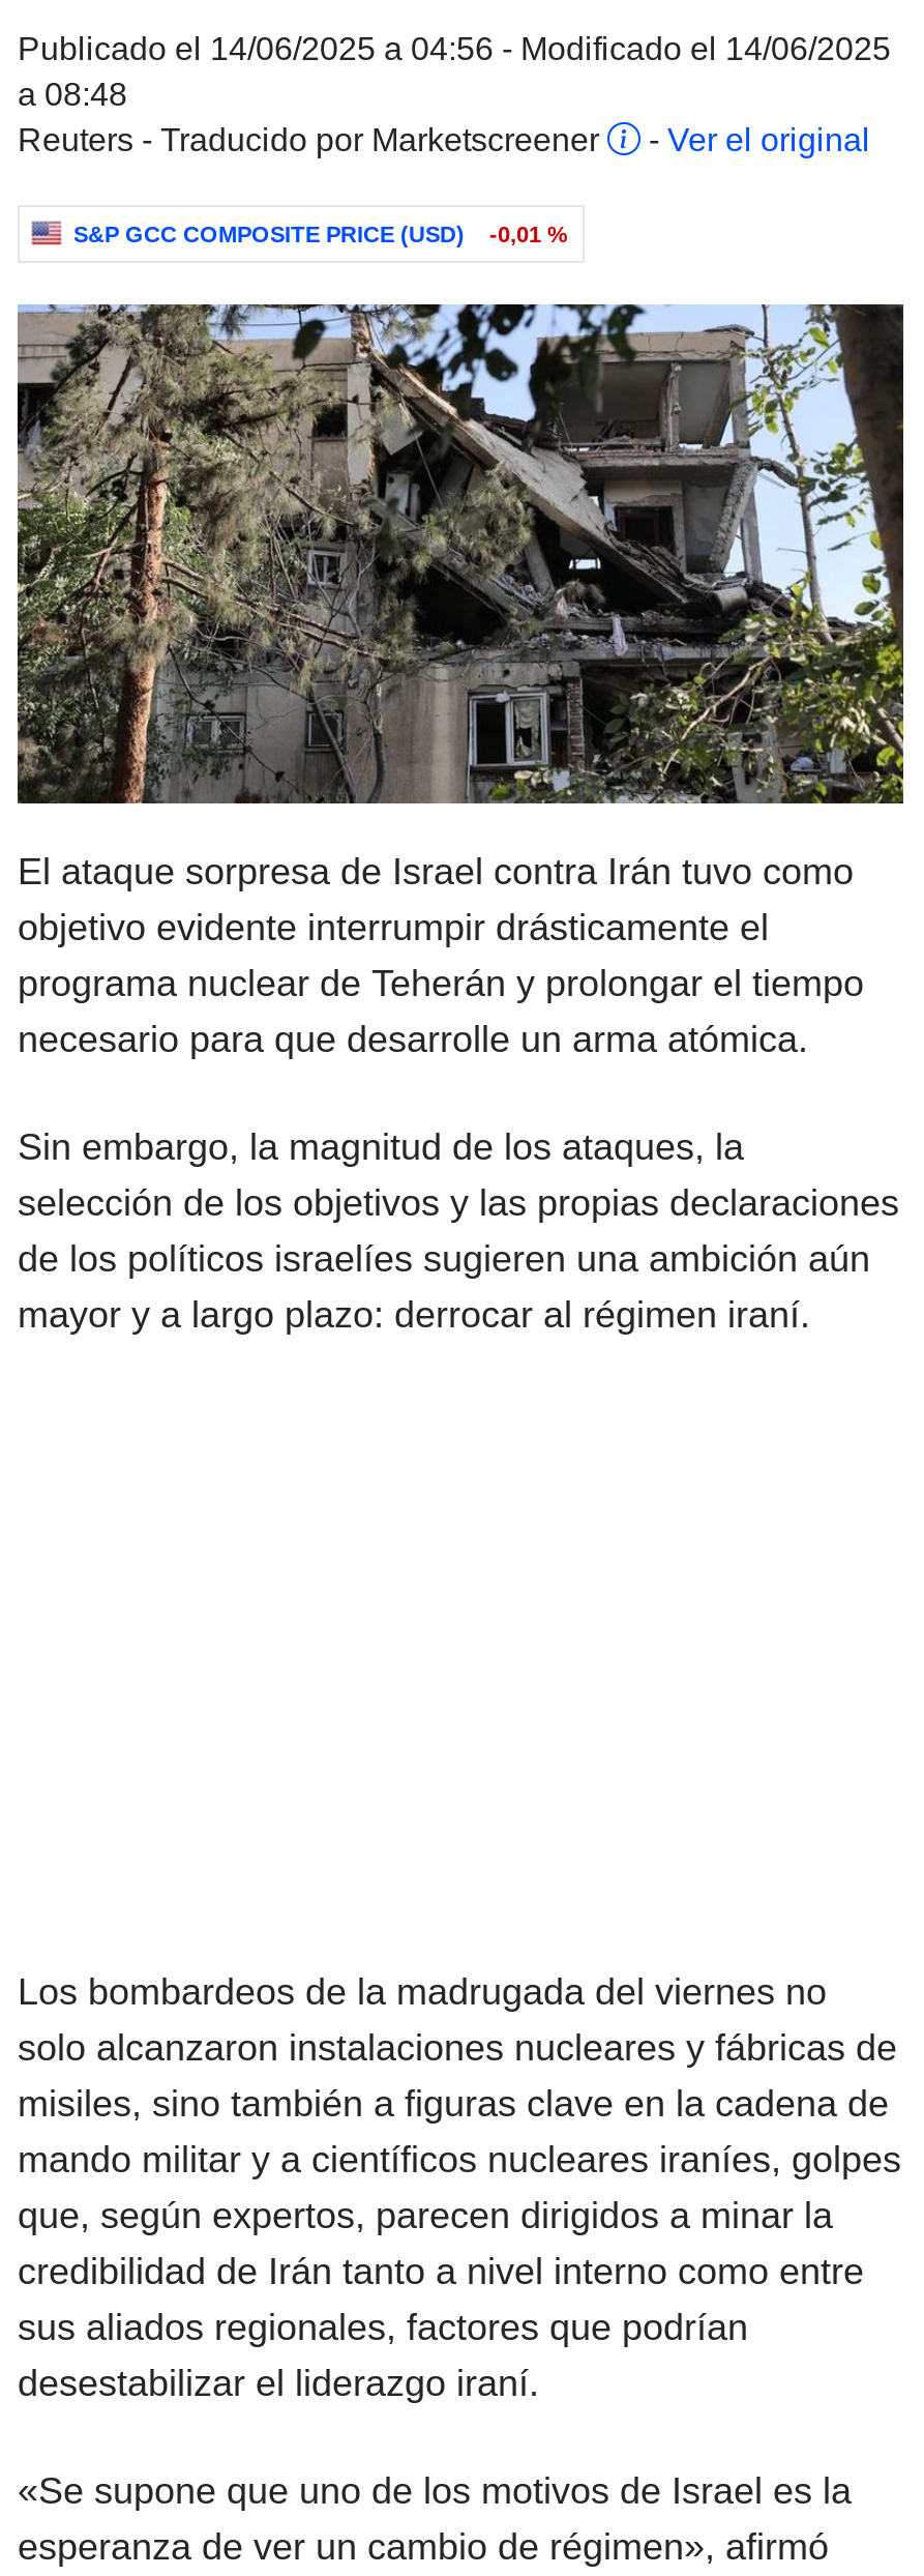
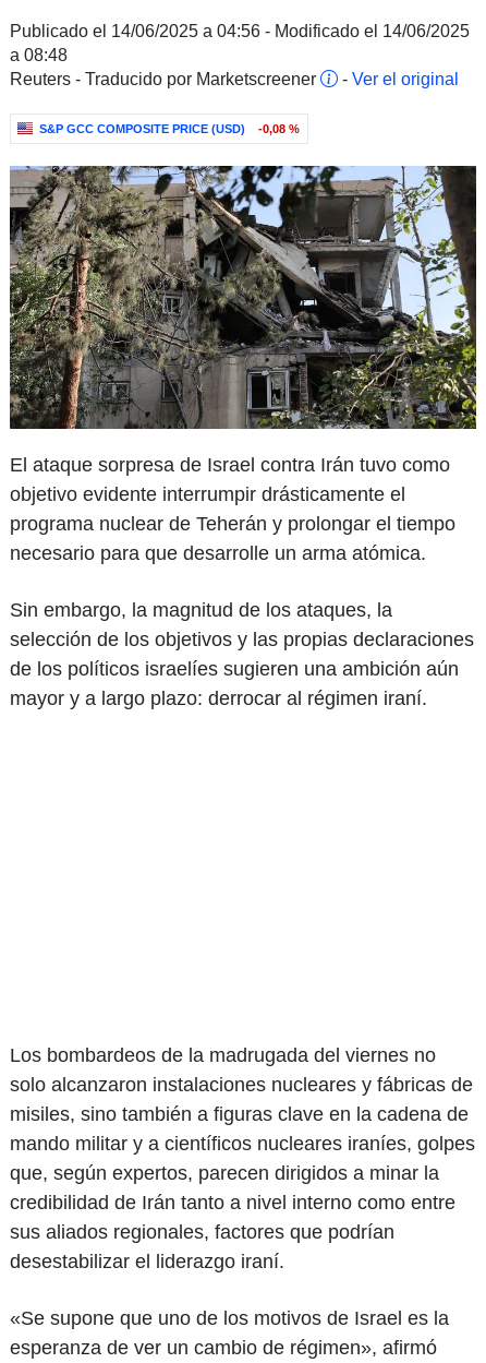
- S&P GCC COMPOSITE PRICE (USD) -0,01 %
+ S&P GCC COMPOSITE PRICE (USD) -0,08 %
